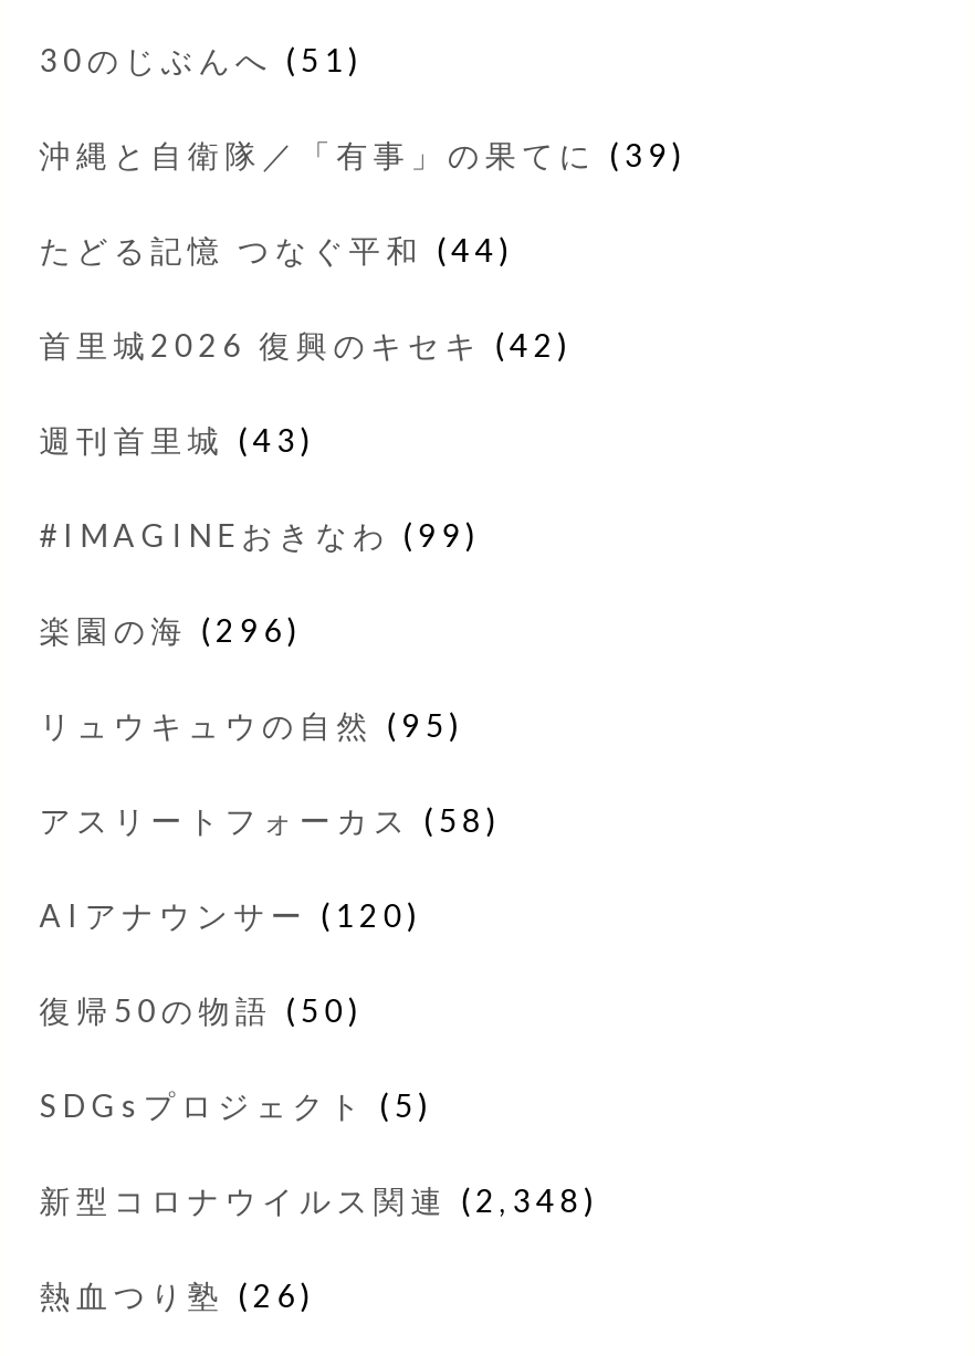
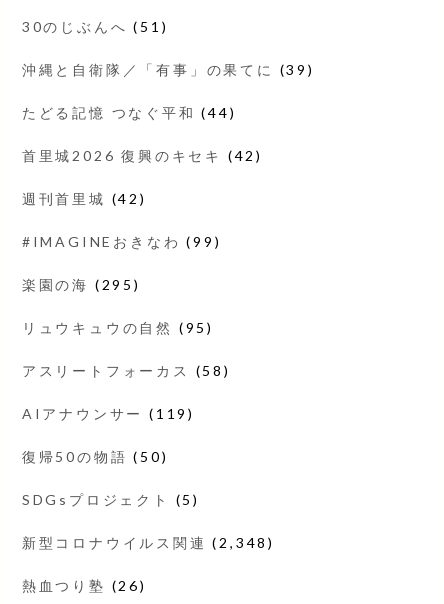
- 週刊首里城(43)
+ 週刊首里城(42)

- 楽園の海(296)
+ 楽園の海(295)

- AIアナウンサー(120)
+ AIアナウンサー(119)
